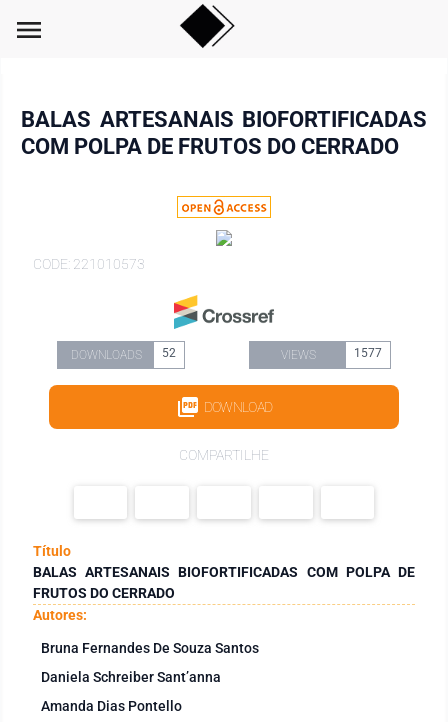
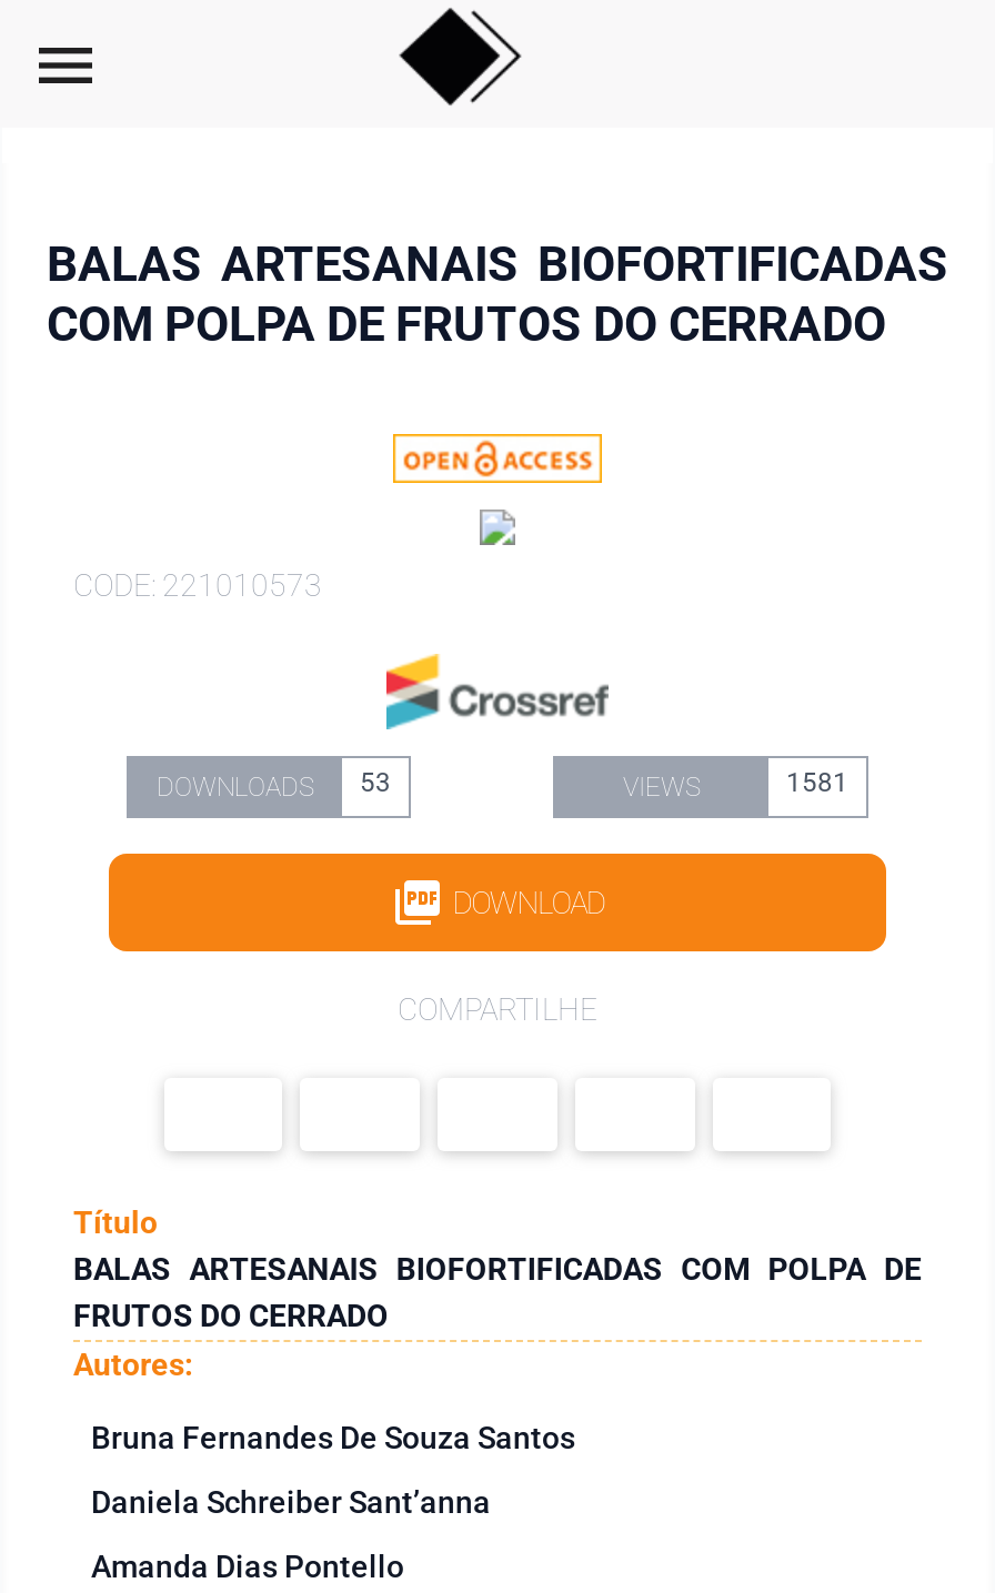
- DOWNLOADS 52
+ DOWNLOADS 53

- 1577
+ 1581
